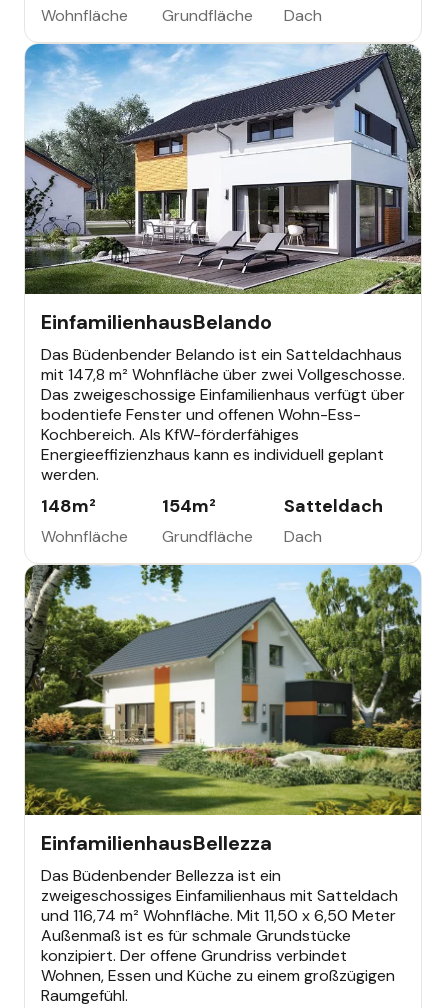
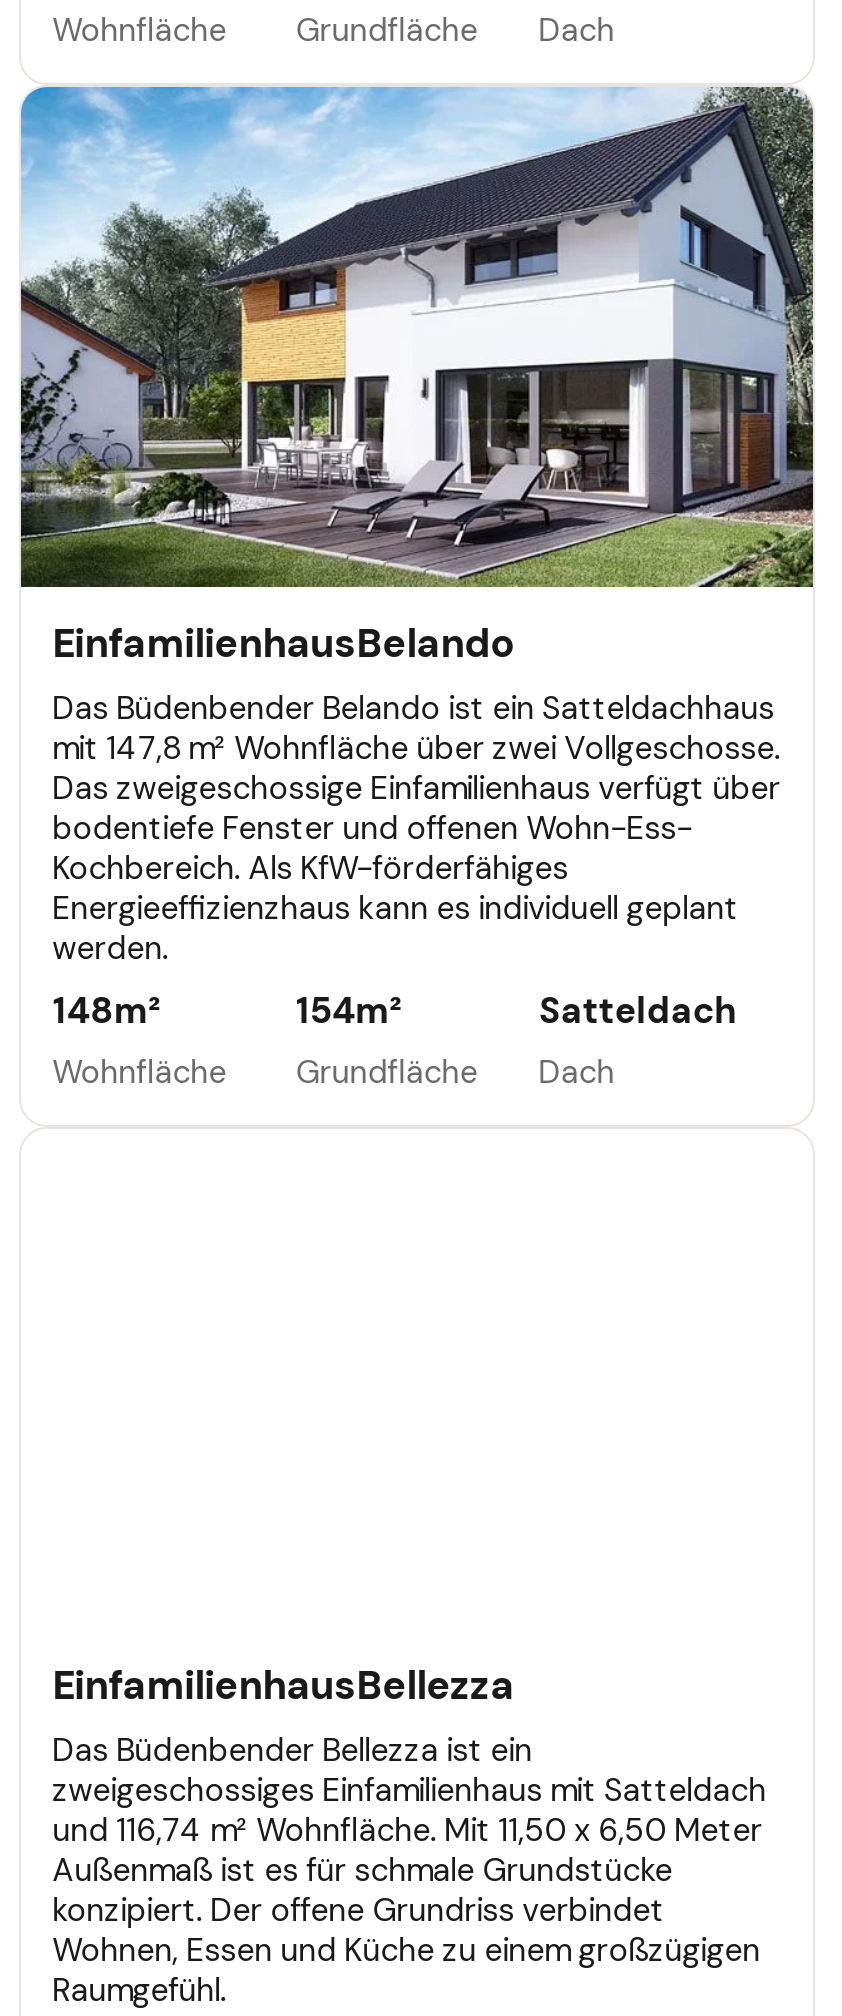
- [image]
